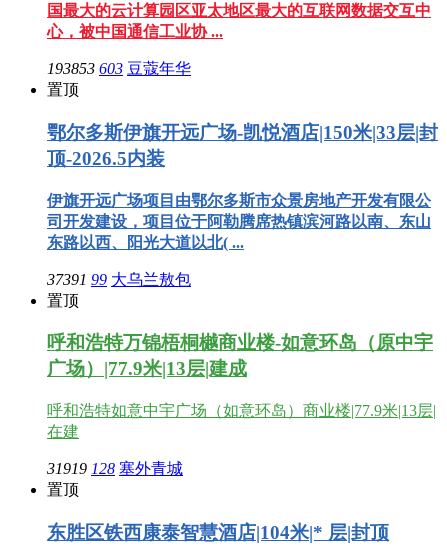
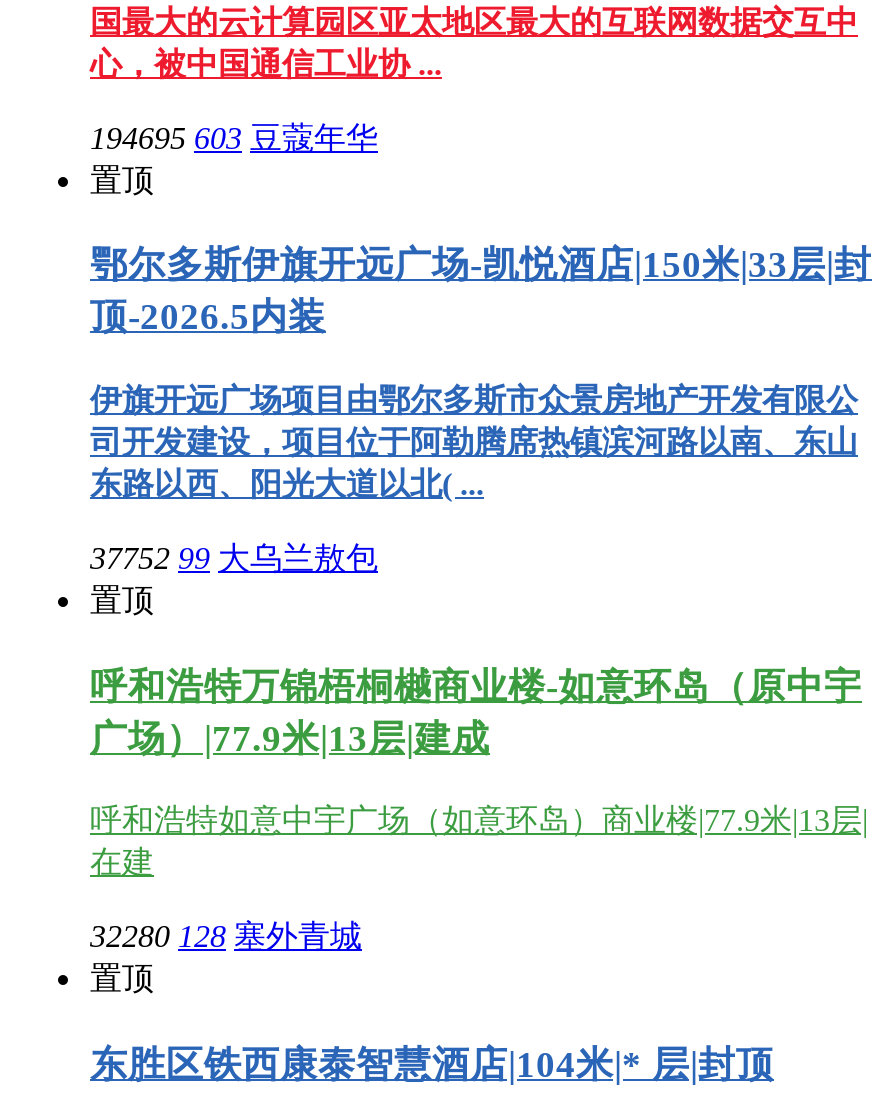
- 193853 603 豆蔻年华
+ 194695 603 豆蔻年华

- 37391 99 大乌兰敖包
+ 37752 99 大乌兰敖包

- 31919 128 塞外青城
+ 32280 128 塞外青城
